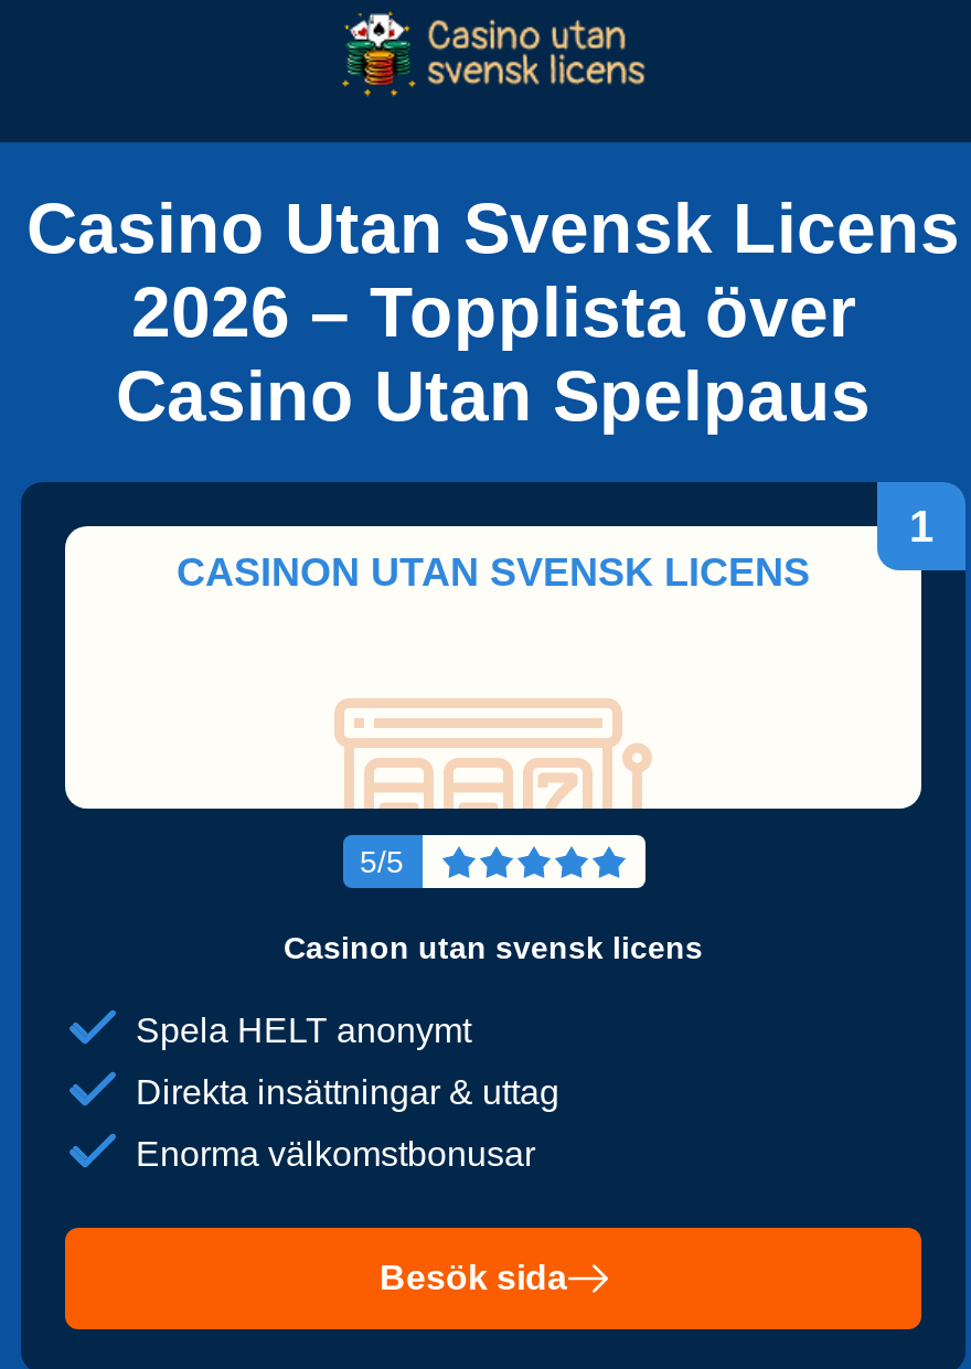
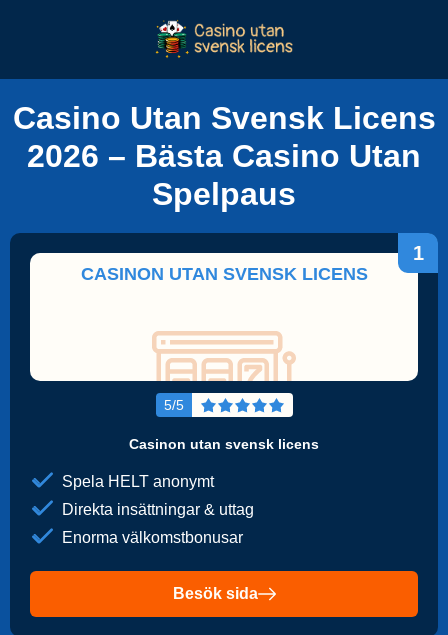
- 2026 – Topplista över
- Casino Utan Spelpaus
+ 2026 – Bästa Casino Utan
+ Spelpaus
